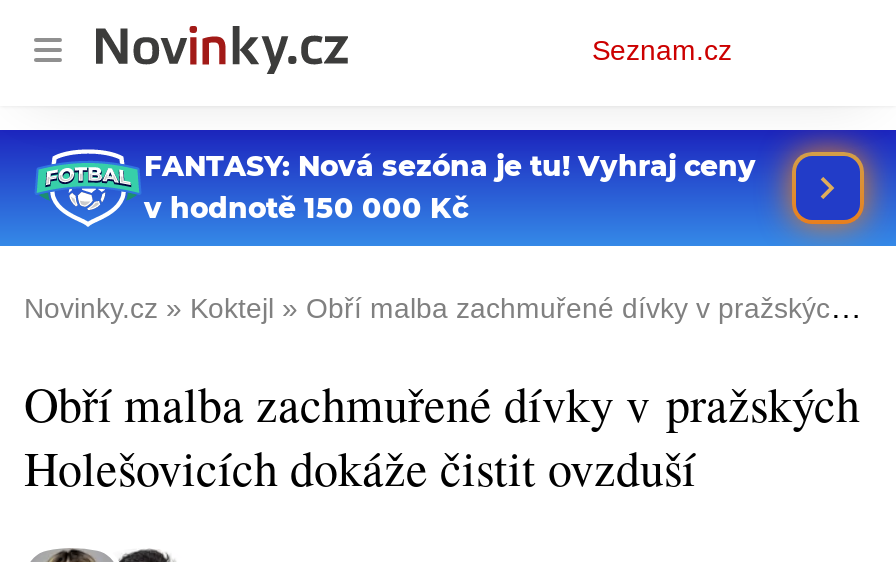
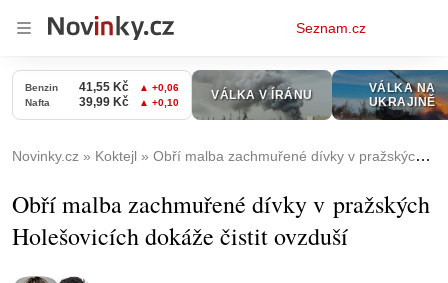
- [image]
+ [image]
